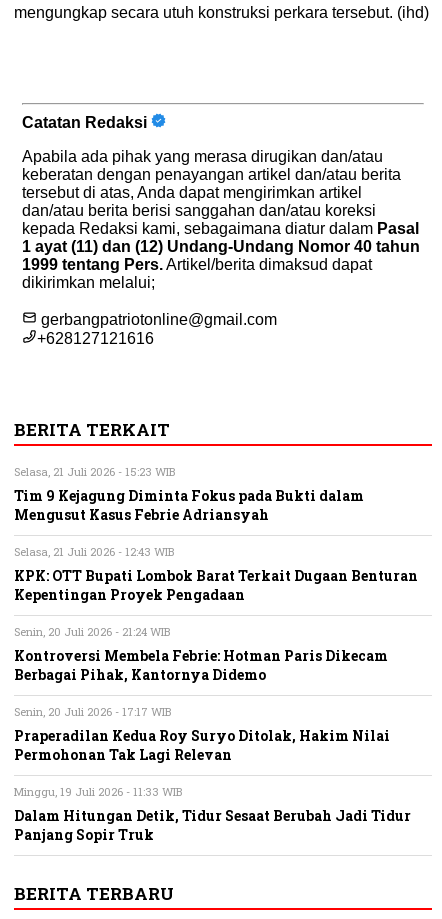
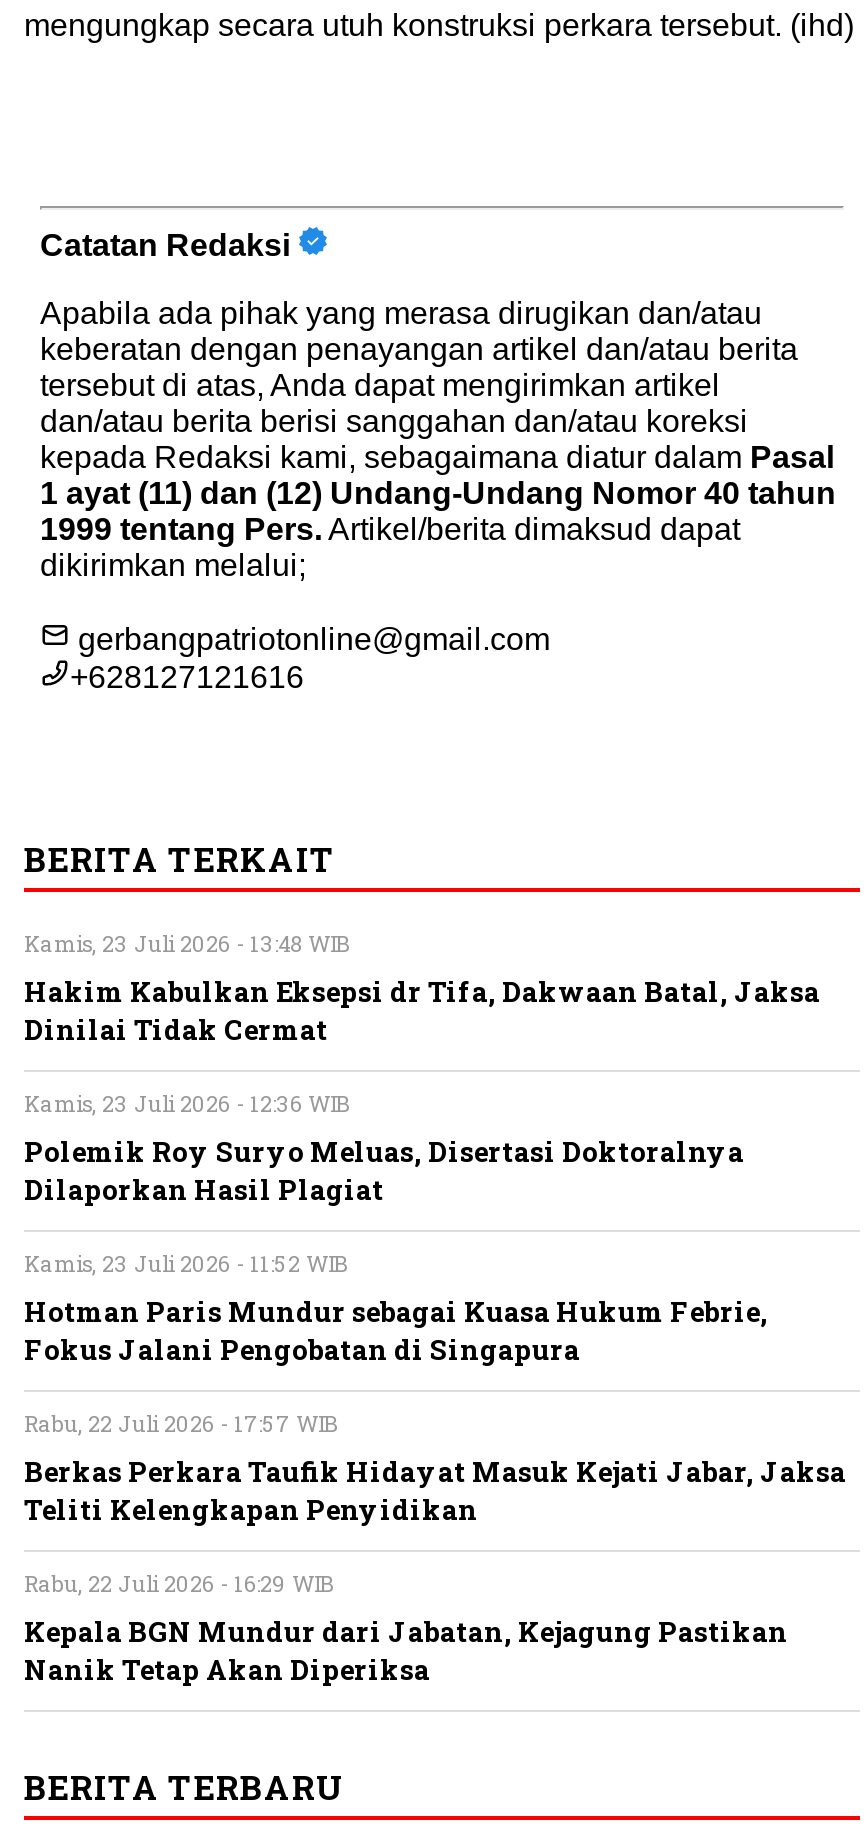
- Selasa, 21 Juli 2026 - 15:23 WIB
- Tim 9 Kejagung Diminta Fokus pada Bukti dalam
- Mengusut Kasus Febrie Adriansyah
+ Kamis, 23 Juli 2026 - 13:48 WIB
+ Hakim Kabulkan Eksepsi dr Tifa, Dakwaan Batal, Jaksa
+ Dinilai Tidak Cermat

- Selasa, 21 Juli 2026 - 12:43 WIB
- KPK: OTT Bupati Lombok Barat Terkait Dugaan Benturan
- Kepentingan Proyek Pengadaan
+ Kamis, 23 Juli 2026 - 12:36 WIB
+ Polemik Roy Suryo Meluas, Disertasi Doktoralnya
+ Dilaporkan Hasil Plagiat

- Senin, 20 Juli 2026 - 21:24 WIB
- Kontroversi Membela Febrie: Hotman Paris Dikecam
- Berbagai Pihak, Kantornya Didemo
+ Kamis, 23 Juli 2026 - 11:52 WIB
+ Hotman Paris Mundur sebagai Kuasa Hukum Febrie,
+ Fokus Jalani Pengobatan di Singapura

- Senin, 20 Juli 2026 - 17:17 WIB
- Praperadilan Kedua Roy Suryo Ditolak, Hakim Nilai
- Permohonan Tak Lagi Relevan
+ Rabu, 22 Juli 2026 - 17:57 WIB
+ Berkas Perkara Taufik Hidayat Masuk Kejati Jabar, Jaksa
+ Teliti Kelengkapan Penyidikan

- Minggu, 19 Juli 2026 - 11:33 WIB
- Dalam Hitungan Detik, Tidur Sesaat Berubah Jadi Tidur
- Panjang Sopir Truk
+ Rabu, 22 Juli 2026 - 16:29 WIB
+ Kepala BGN Mundur dari Jabatan, Kejagung Pastikan
+ Nanik Tetap Akan Diperiksa
